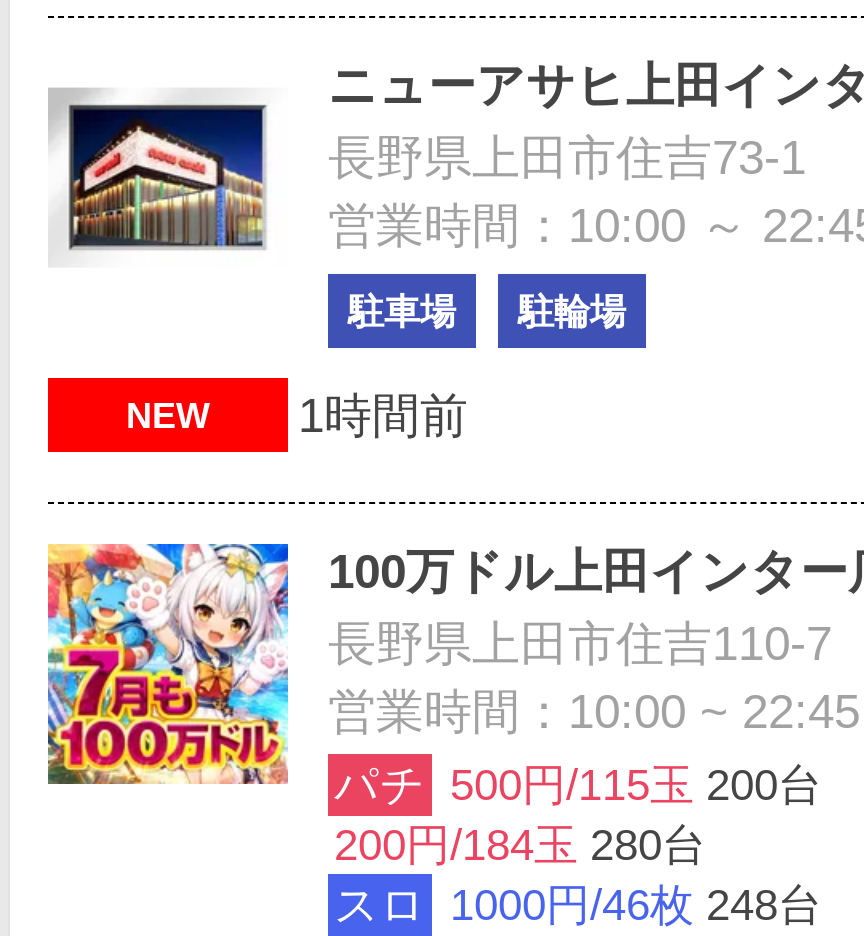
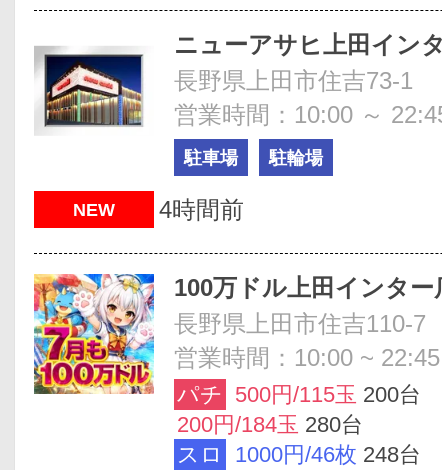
- 1時間前
+ 4時間前
